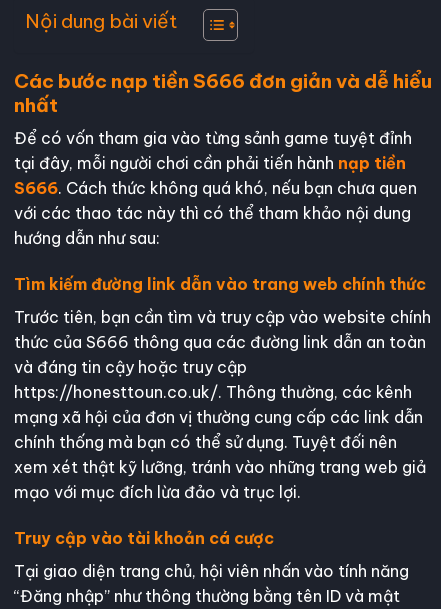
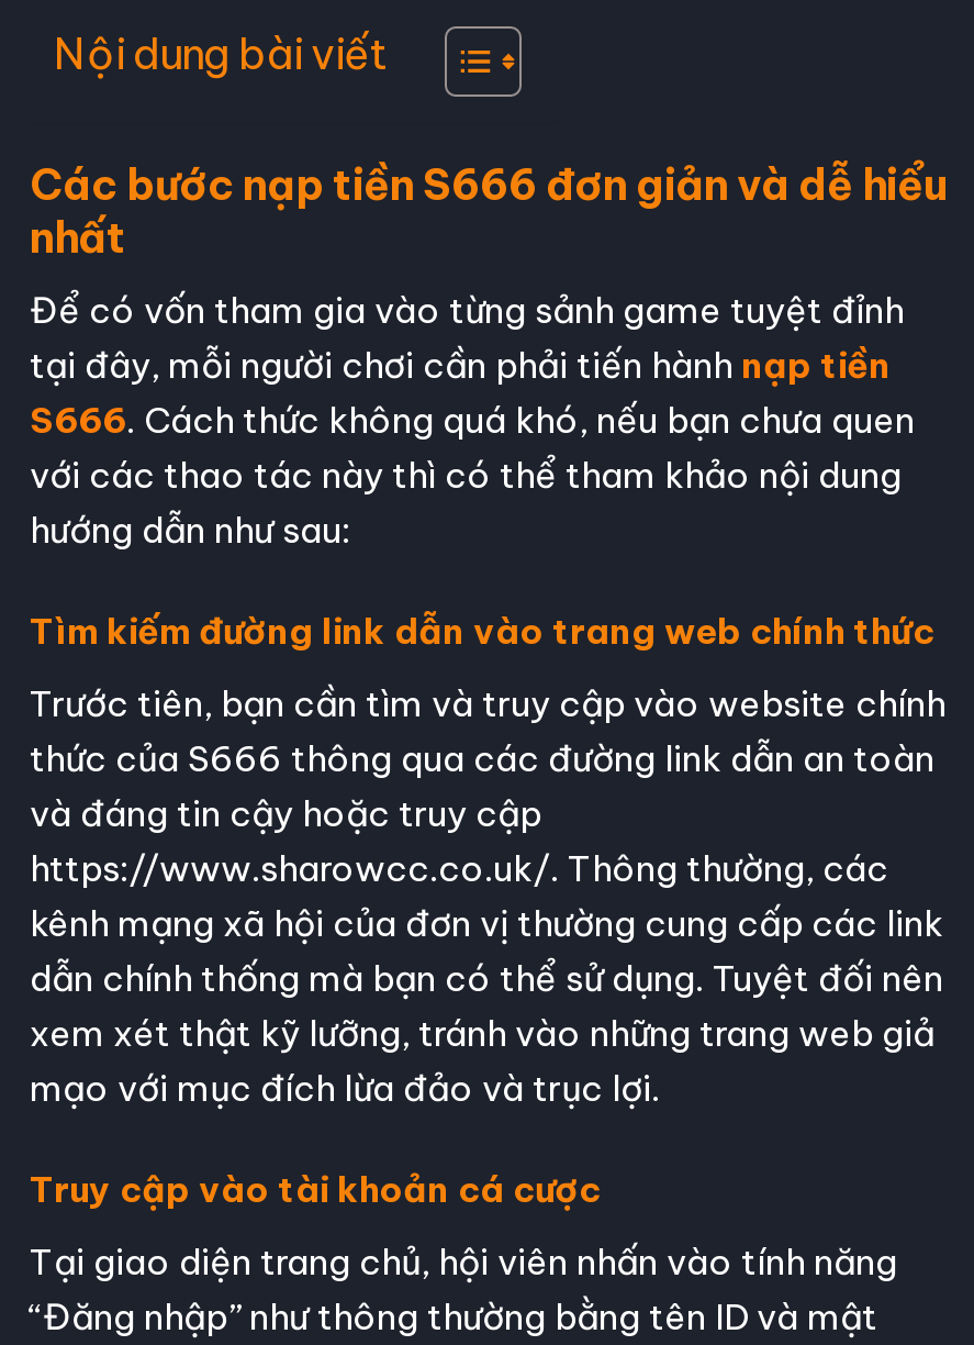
- https://honesttoun.co.uk/. Thông thường, các kênh
- mạng xã hội của đơn vị thường cung cấp các link dẫn
- chính thống mà bạn có thể sử dụng. Tuyệt đối nên
+ https://www.sharowcc.co.uk/. Thông thường, các
+ kênh mạng xã hội của đơn vị thường cung cấp các link
+ dẫn chính thống mà bạn có thể sử dụng. Tuyệt đối nên
